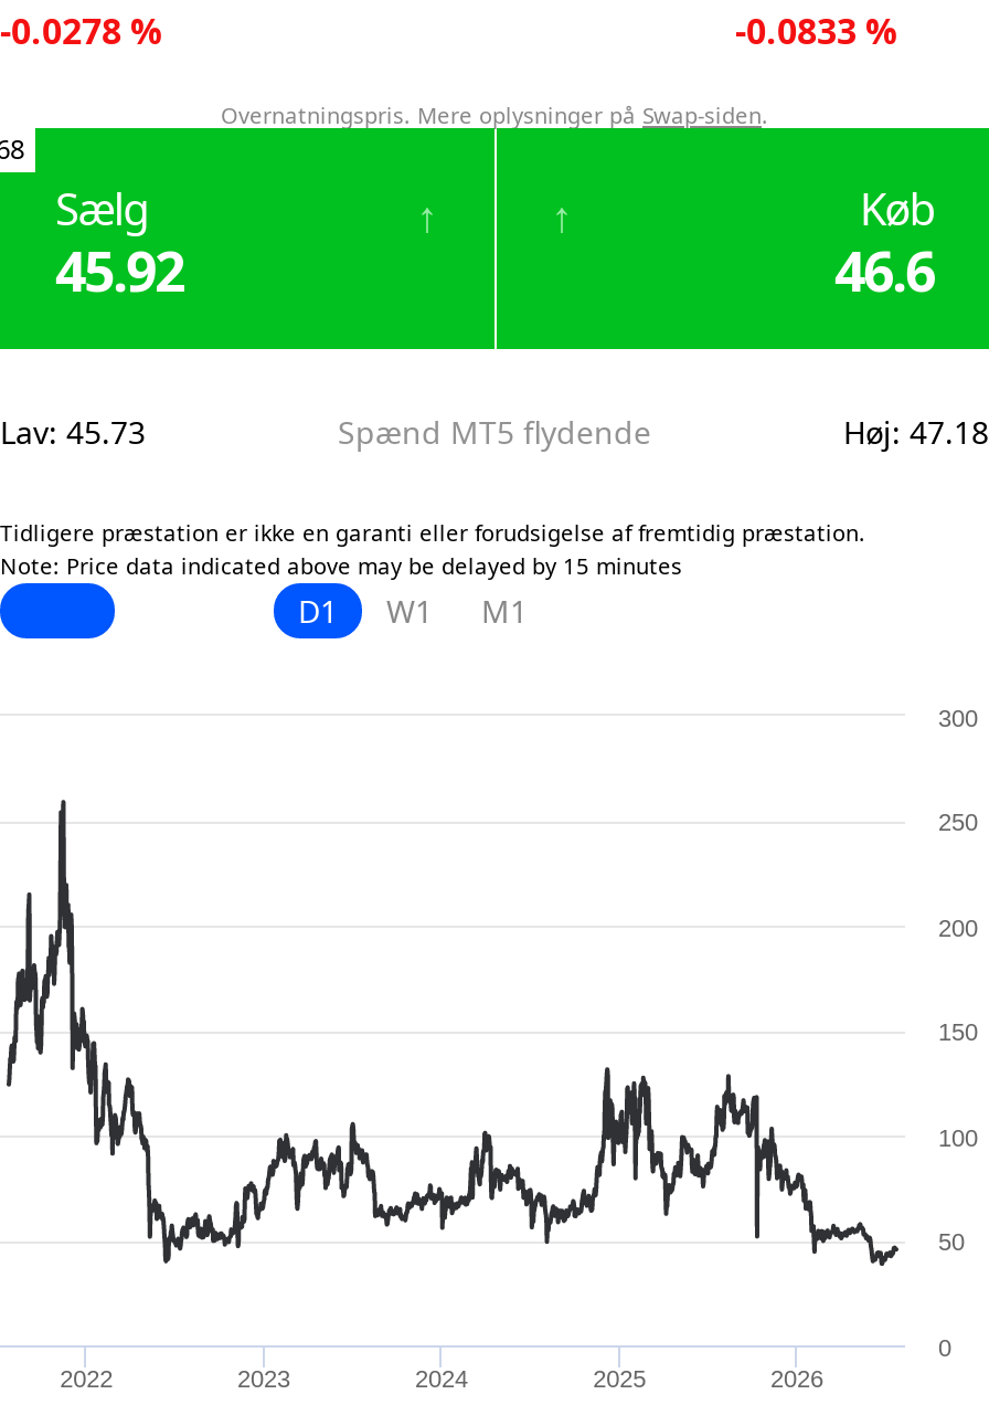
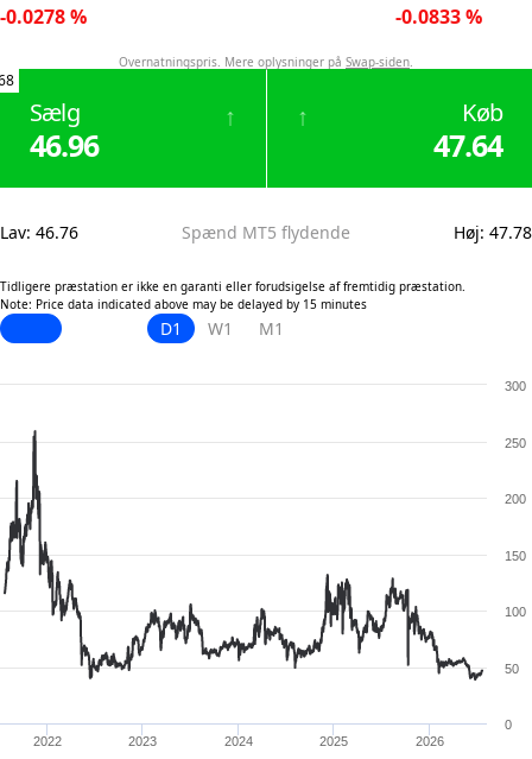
- 45.92
+ 46.96

- 46.6
+ 47.64

- Lav: 45.73
+ Lav: 46.76

- Høj: 47.18
+ Høj: 47.78
